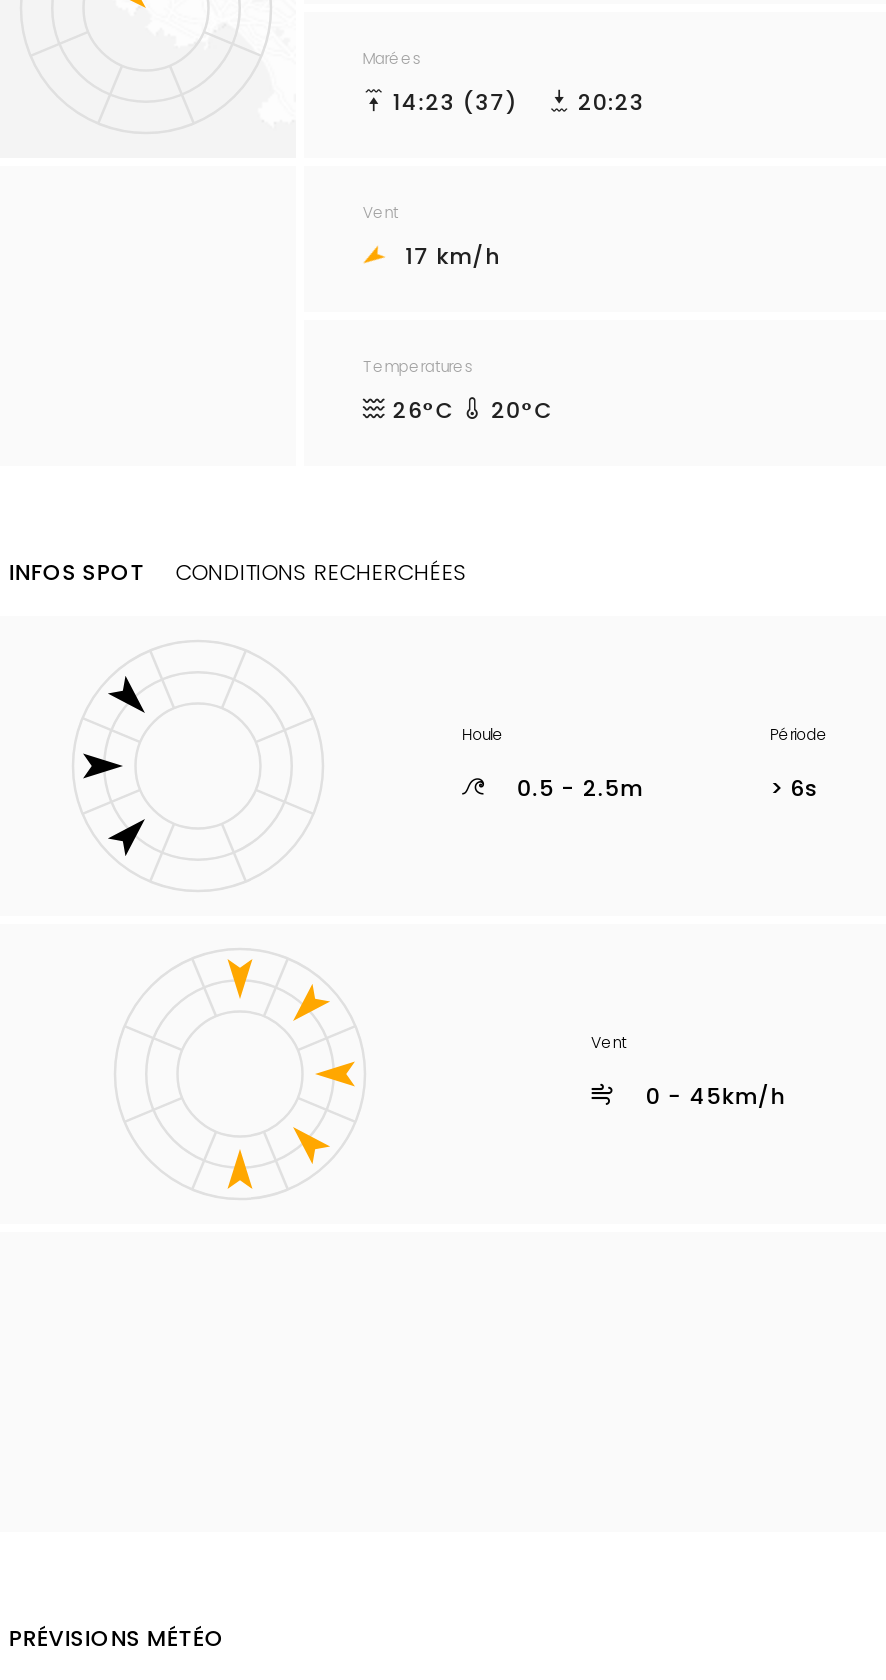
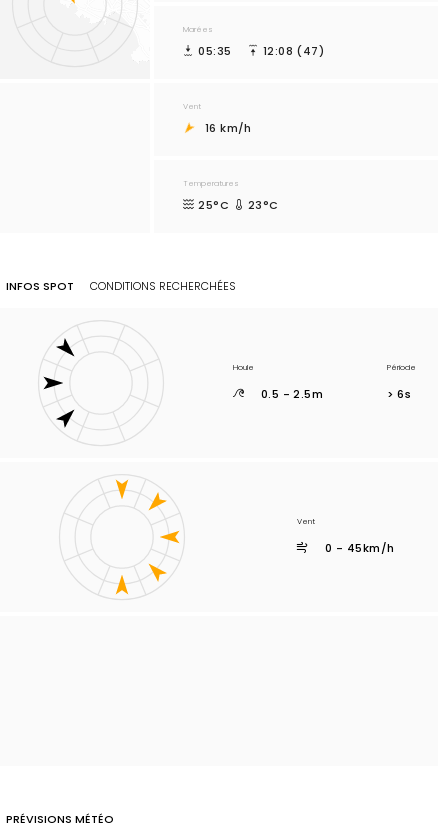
- 14:23 (37)
- 20:23
+ 05:35
+ 12:08 (47)

- 17 km/h
+ 16 km/h

- 26°C
- 20°C
+ 25°C
+ 23°C
